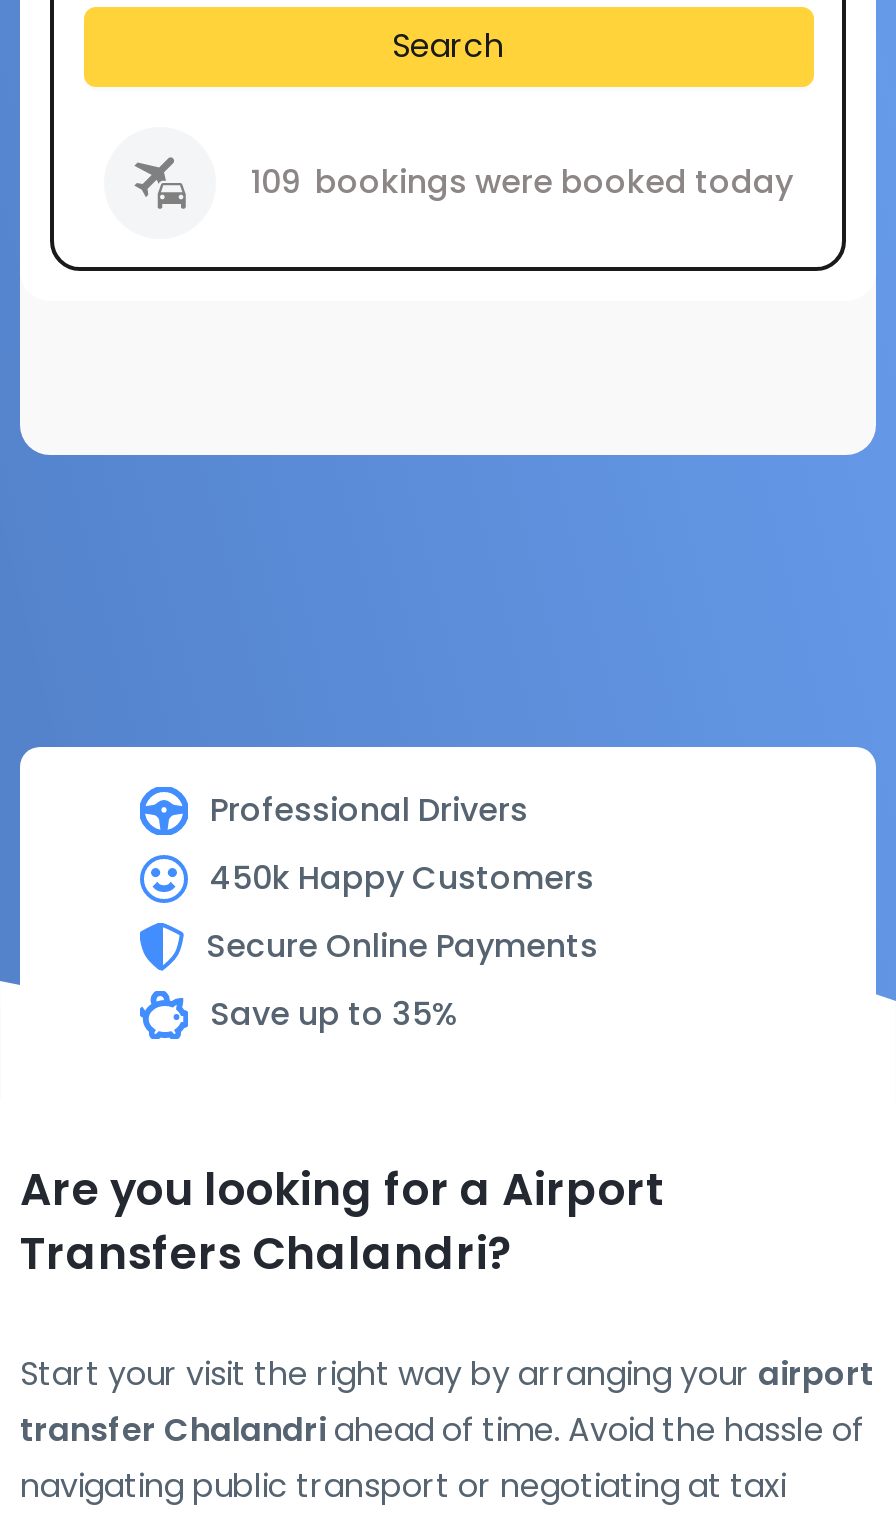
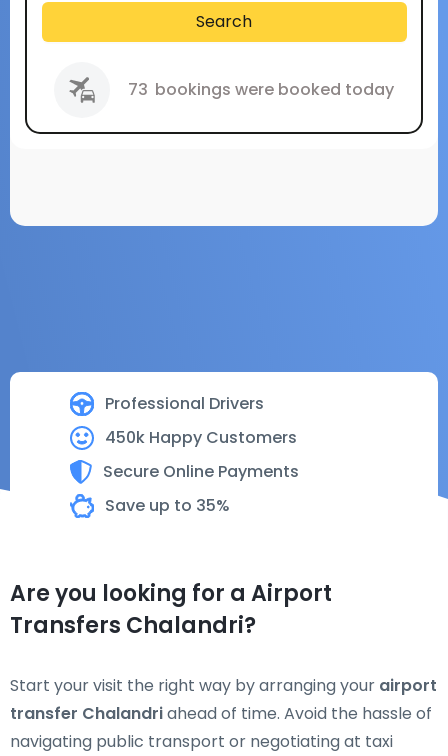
- 109 bookings were booked today
+ 73 bookings were booked today
